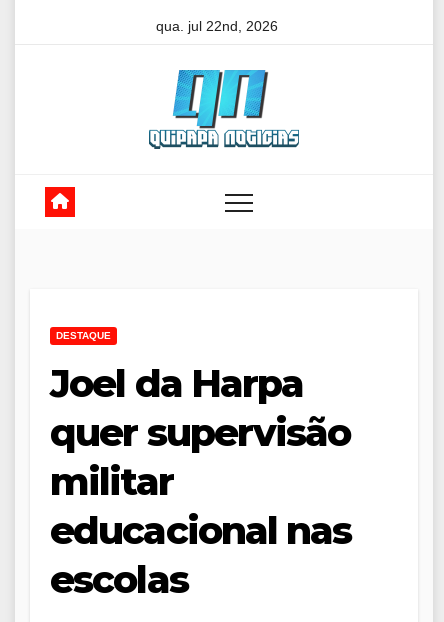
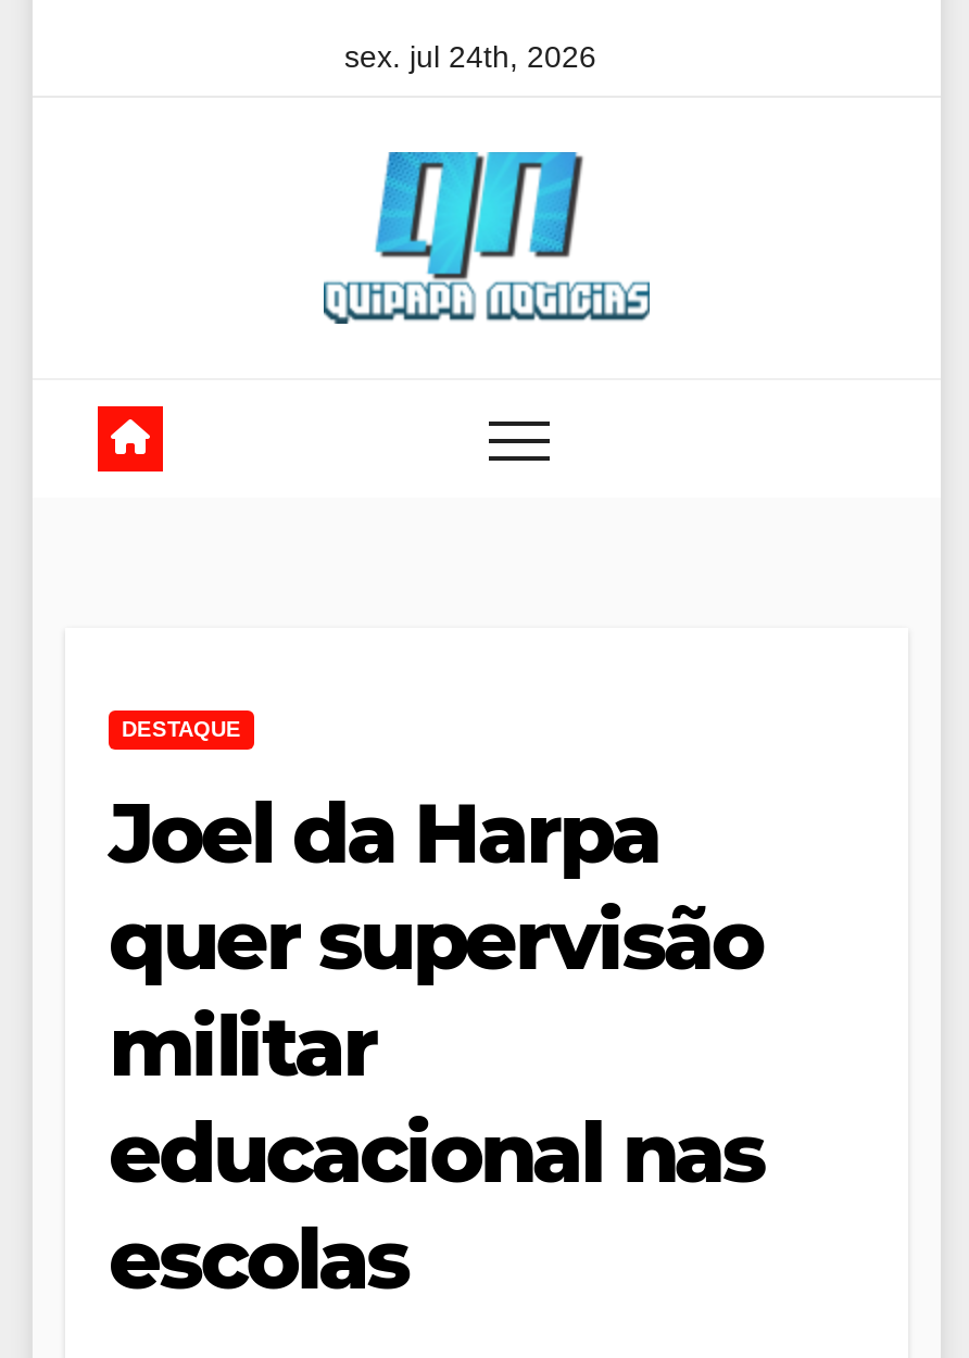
- qua. jul 22nd, 2026
+ sex. jul 24th, 2026
